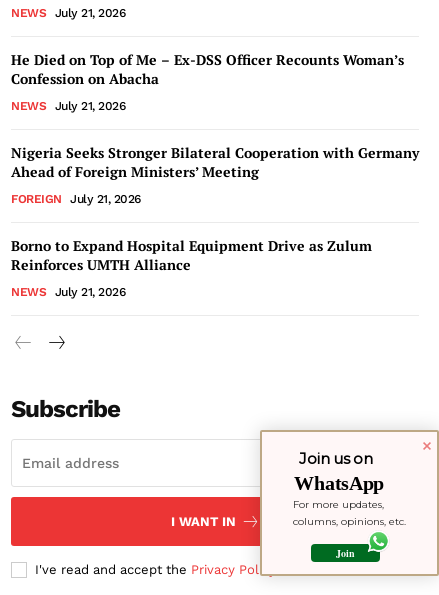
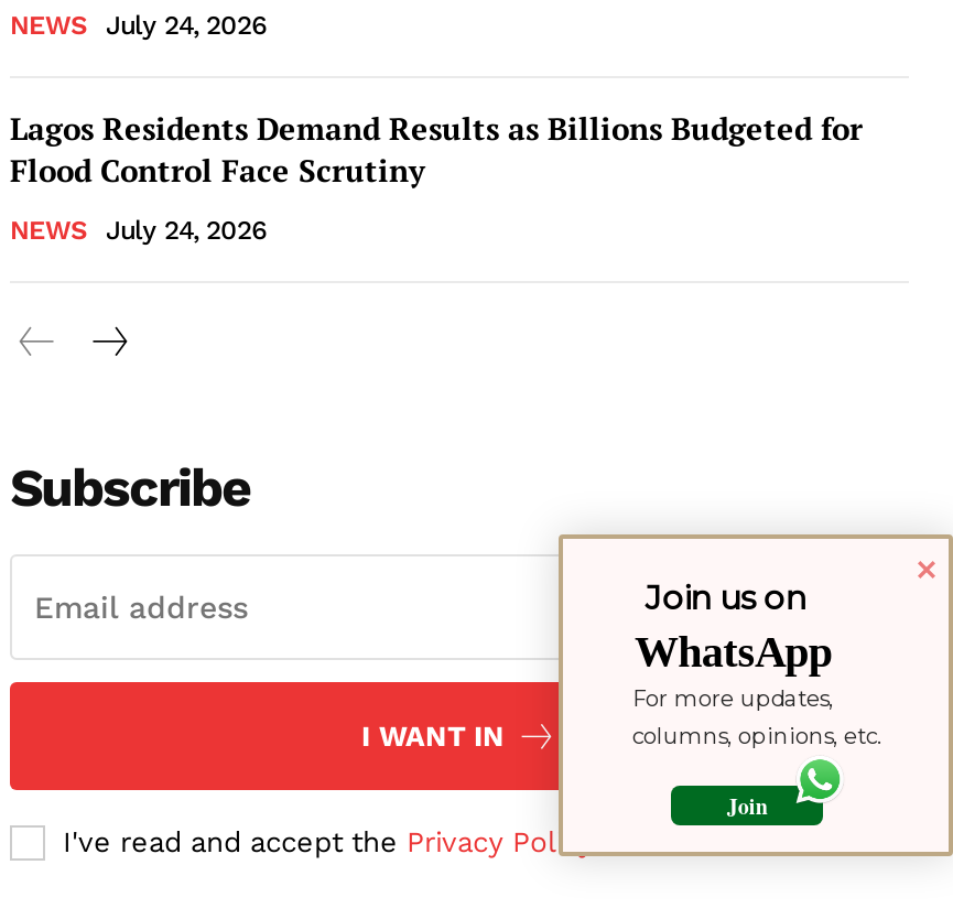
- NEWS July 21, 2026
+ NEWS July 24, 2026

- He Died on Top of Me – Ex-DSS Officer Recounts Woman’s
- Confession on Abacha
+ Lagos Residents Demand Results as Billions Budgeted for
+ Flood Control Face Scrutiny

- July 21, 2026
- Nigeria Seeks Stronger Bilateral Cooperation with Germany
- Ahead of Foreign Ministers’ Meeting
- FOREIGN
- July 21, 2026
- Borno to Expand Hospital Equipment Drive as Zulum
- Reinforces UMTH Alliance
- NEWS
- July 21, 2026
+ July 24, 2026
